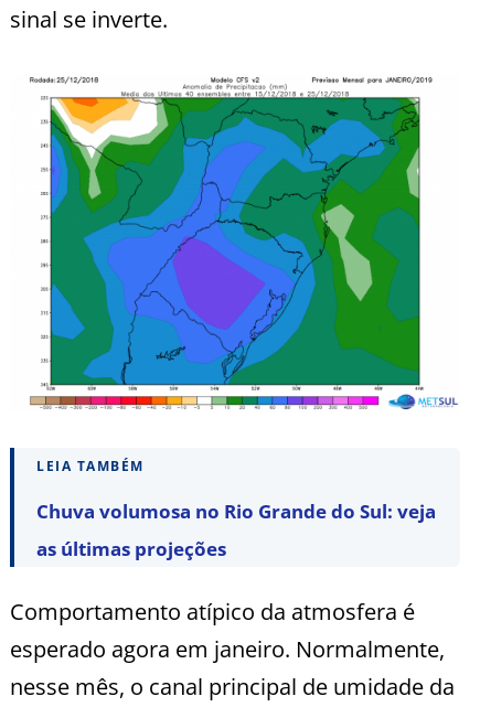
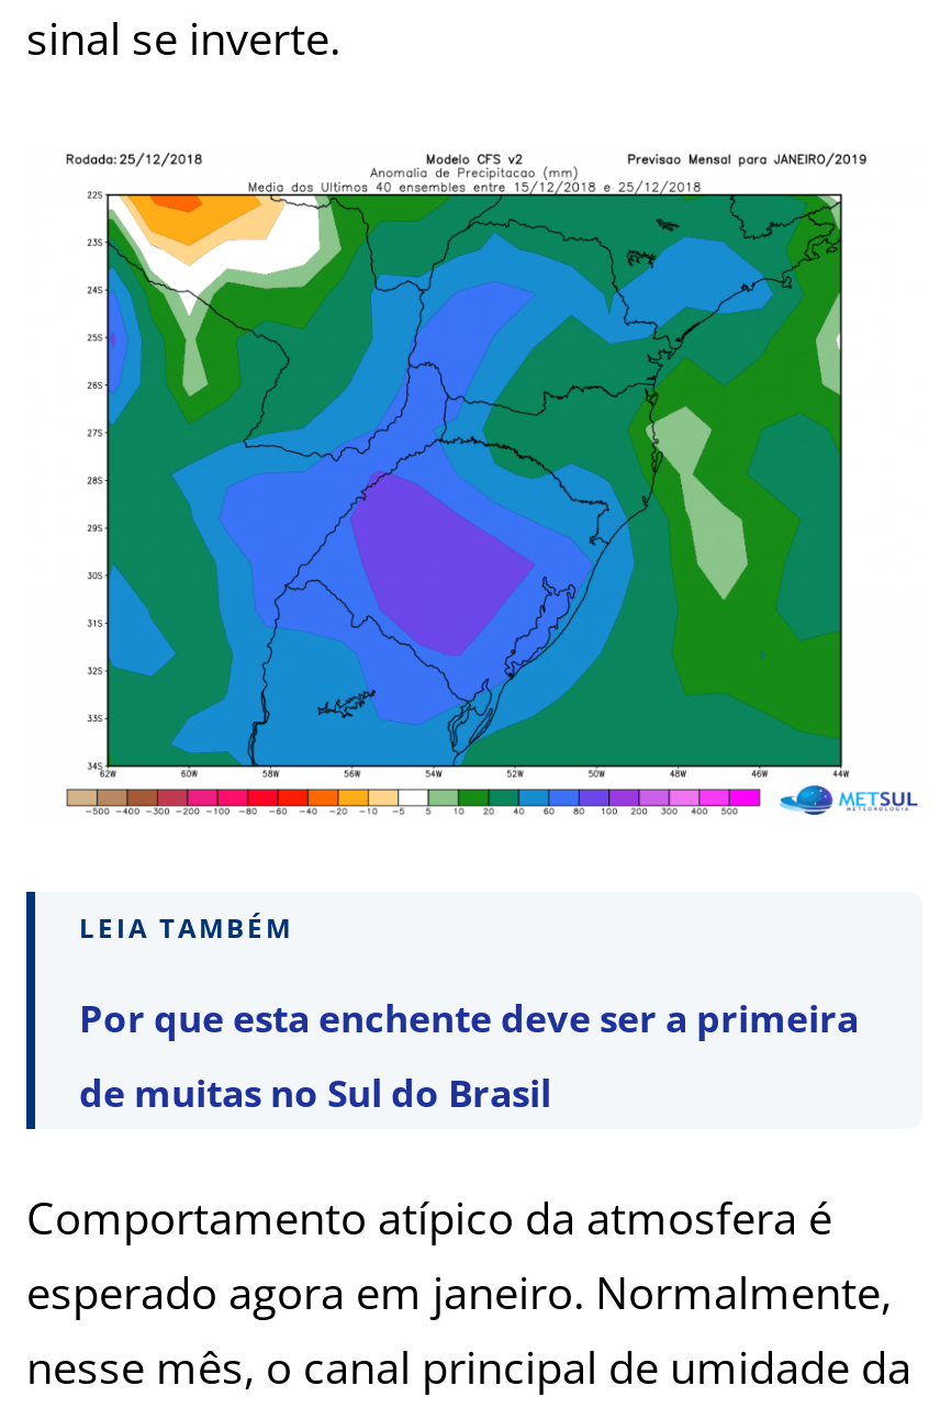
- Chuva volumosa no Rio Grande do Sul: veja
+ Por que esta enchente deve ser a primeira

- as últimas projeções
+ de muitas no Sul do Brasil
